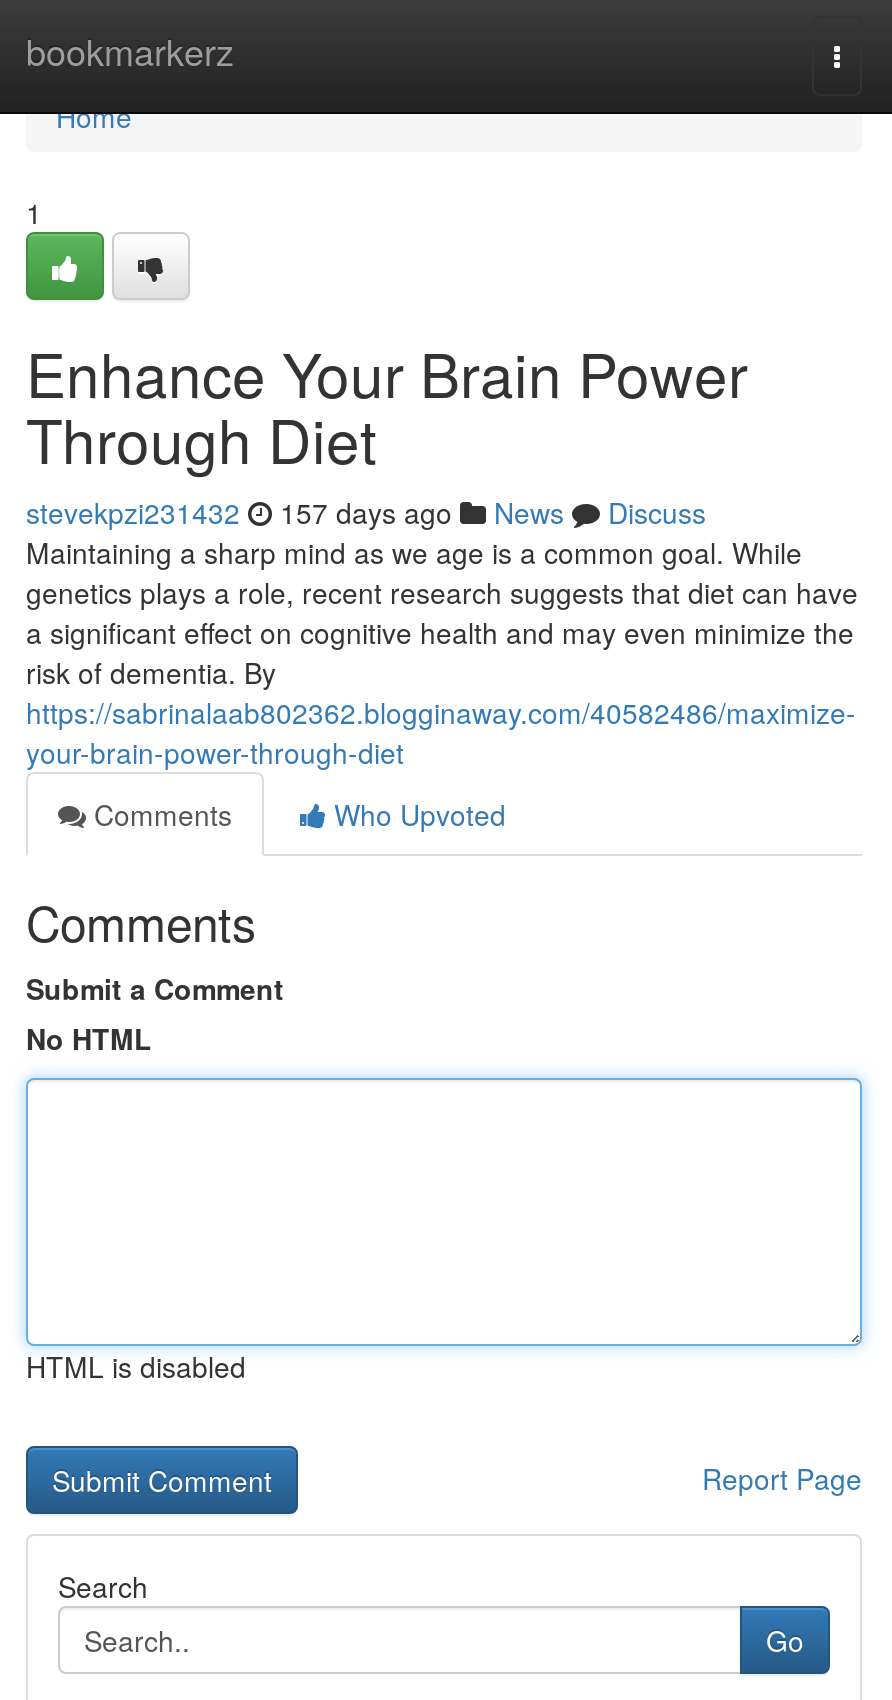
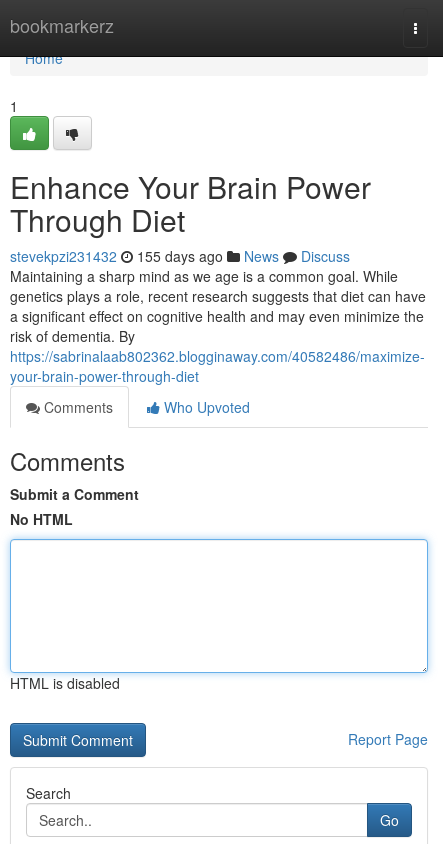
- stevekpzi231432 157 days ago News Discuss
+ stevekpzi231432 155 days ago News Discuss
